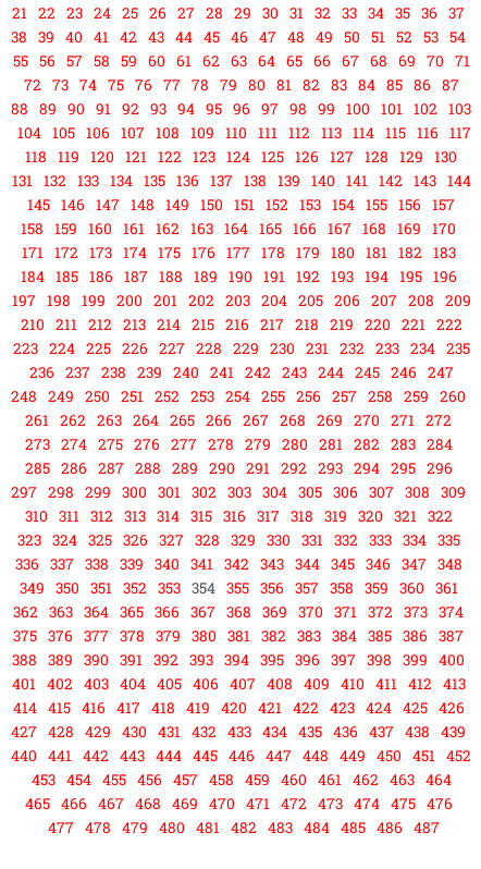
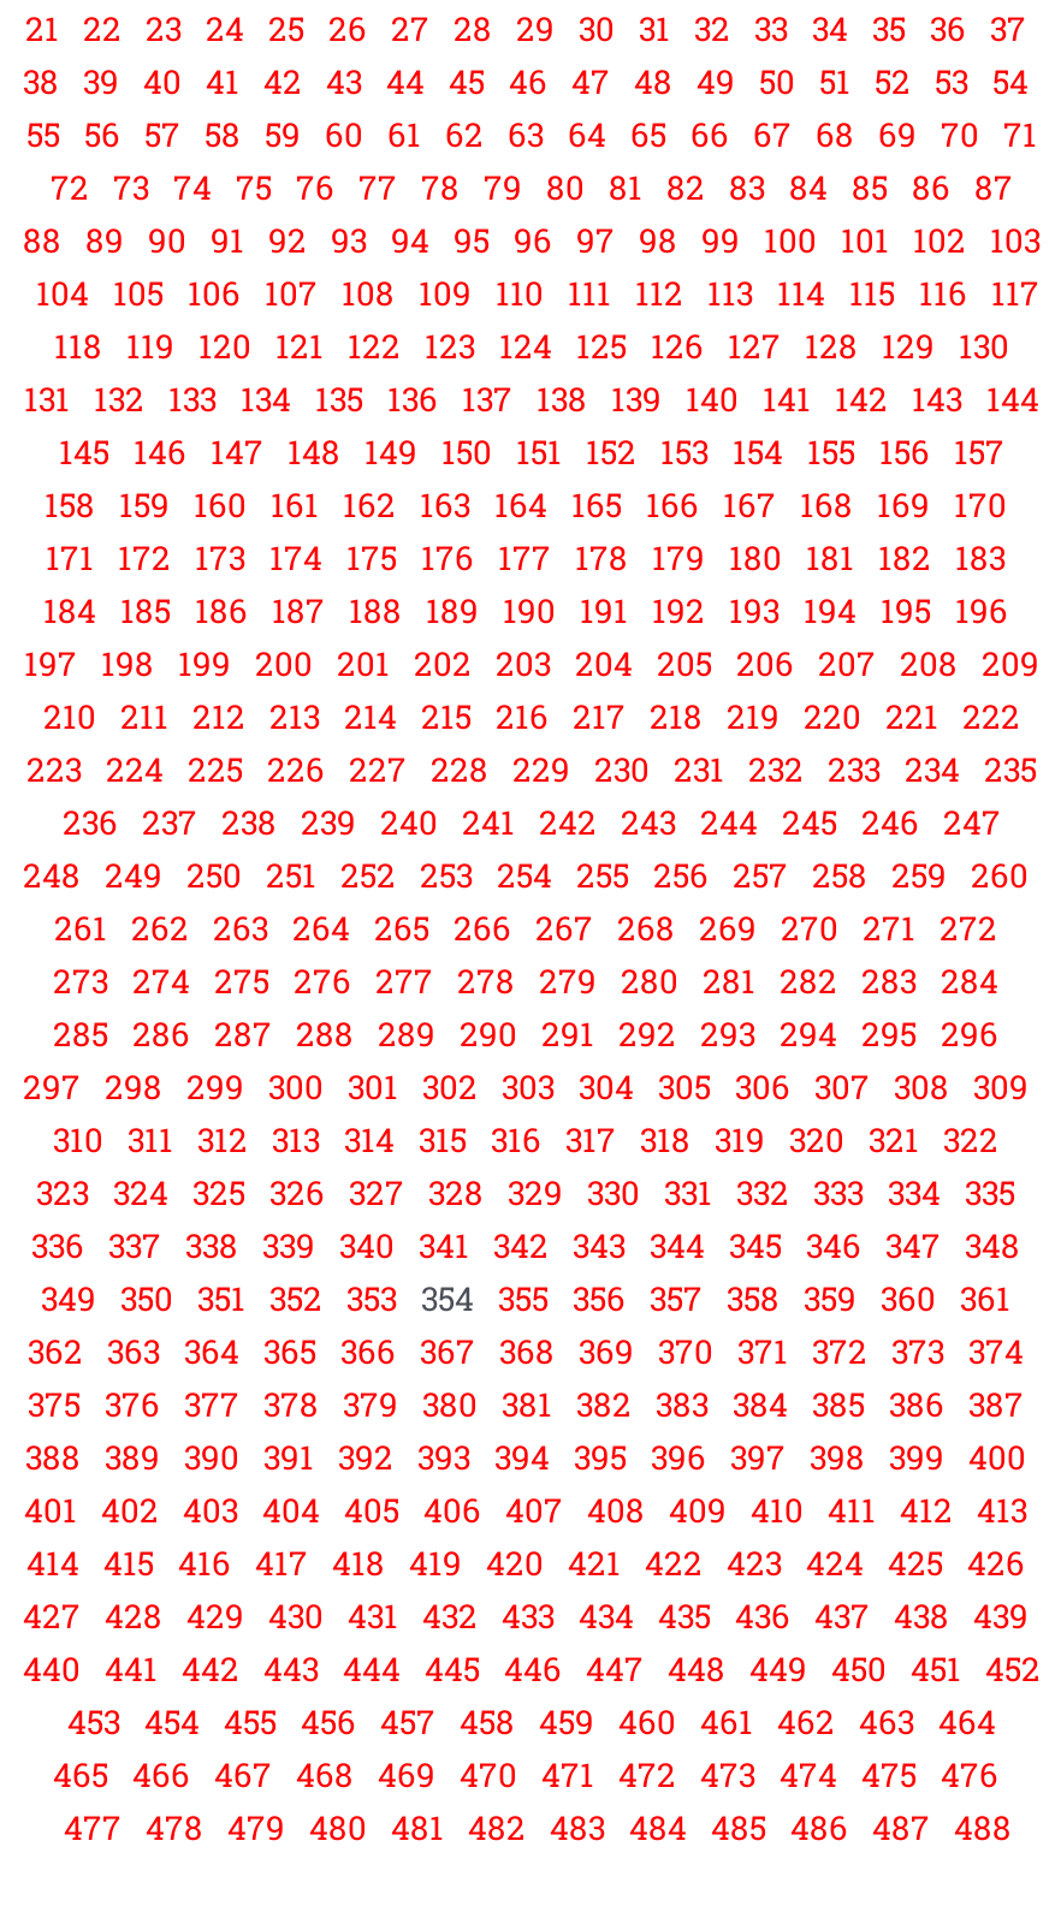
+ 488
